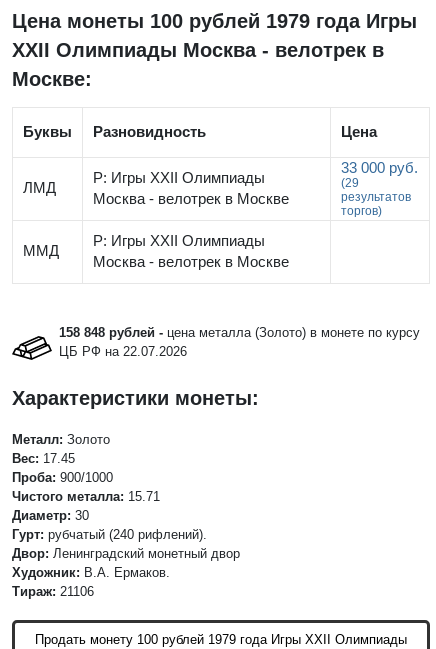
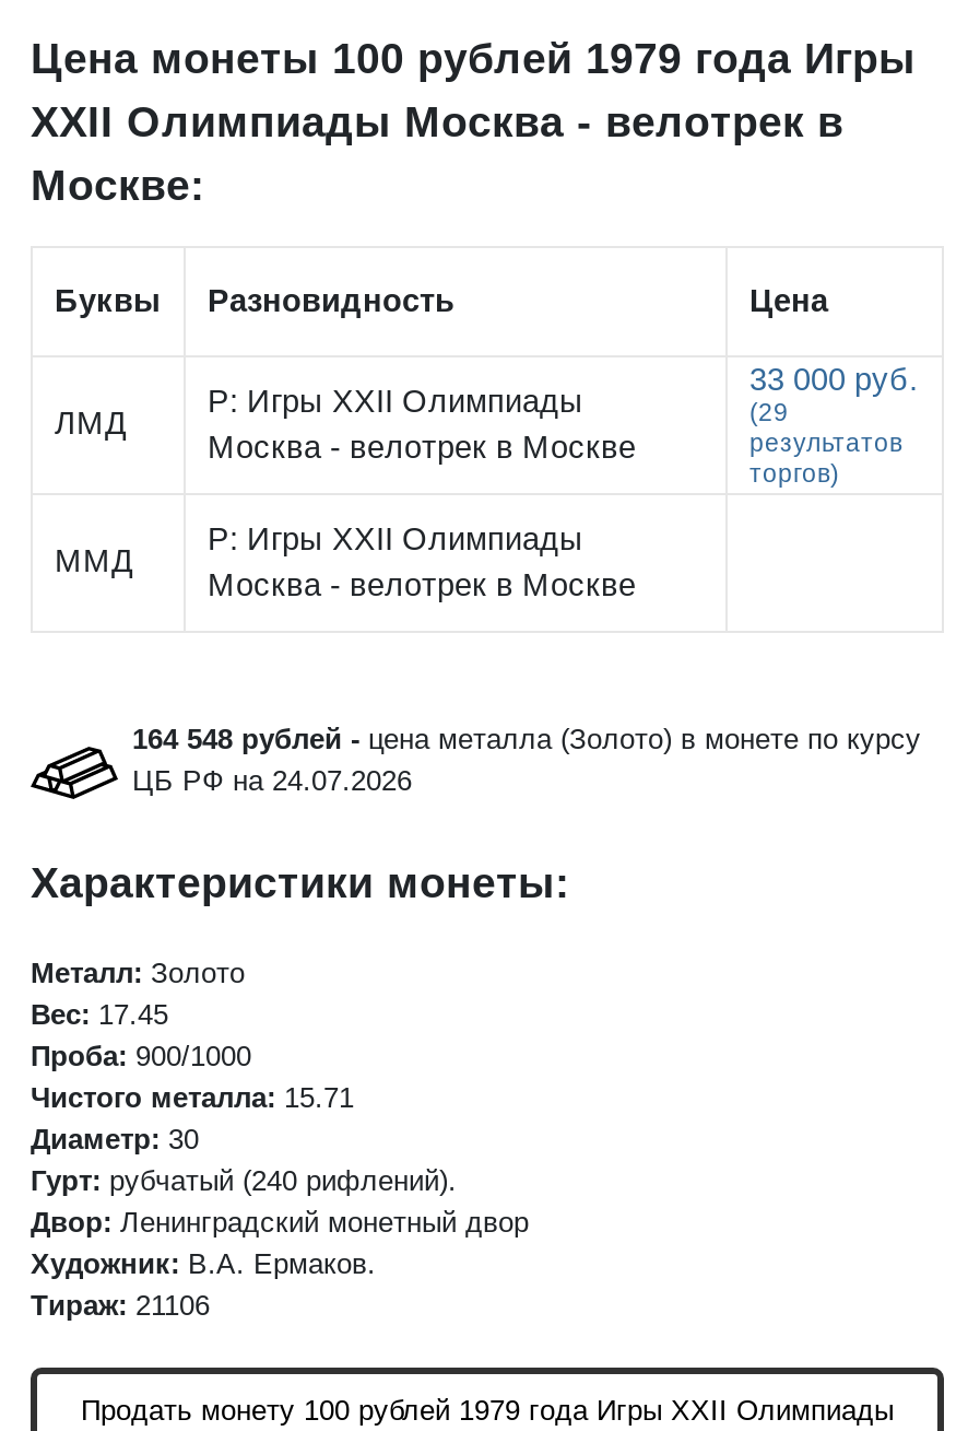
- 158 848 рублей - цена металла (Золото) в монете по курсу
+ 164 548 рублей - цена металла (Золото) в монете по курсу

- ЦБ РФ на 22.07.2026
+ ЦБ РФ на 24.07.2026
